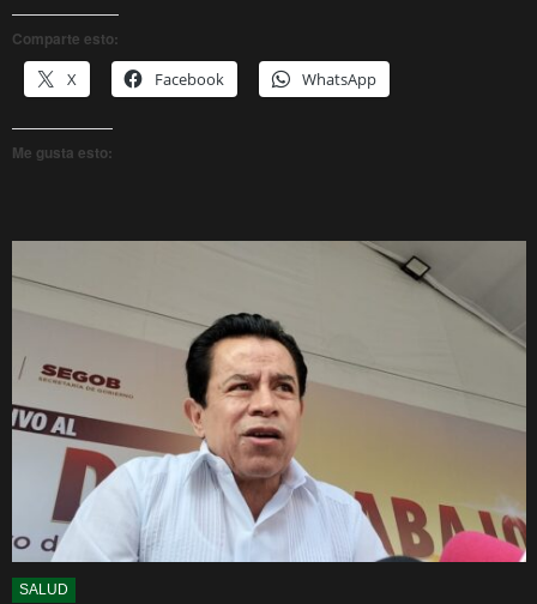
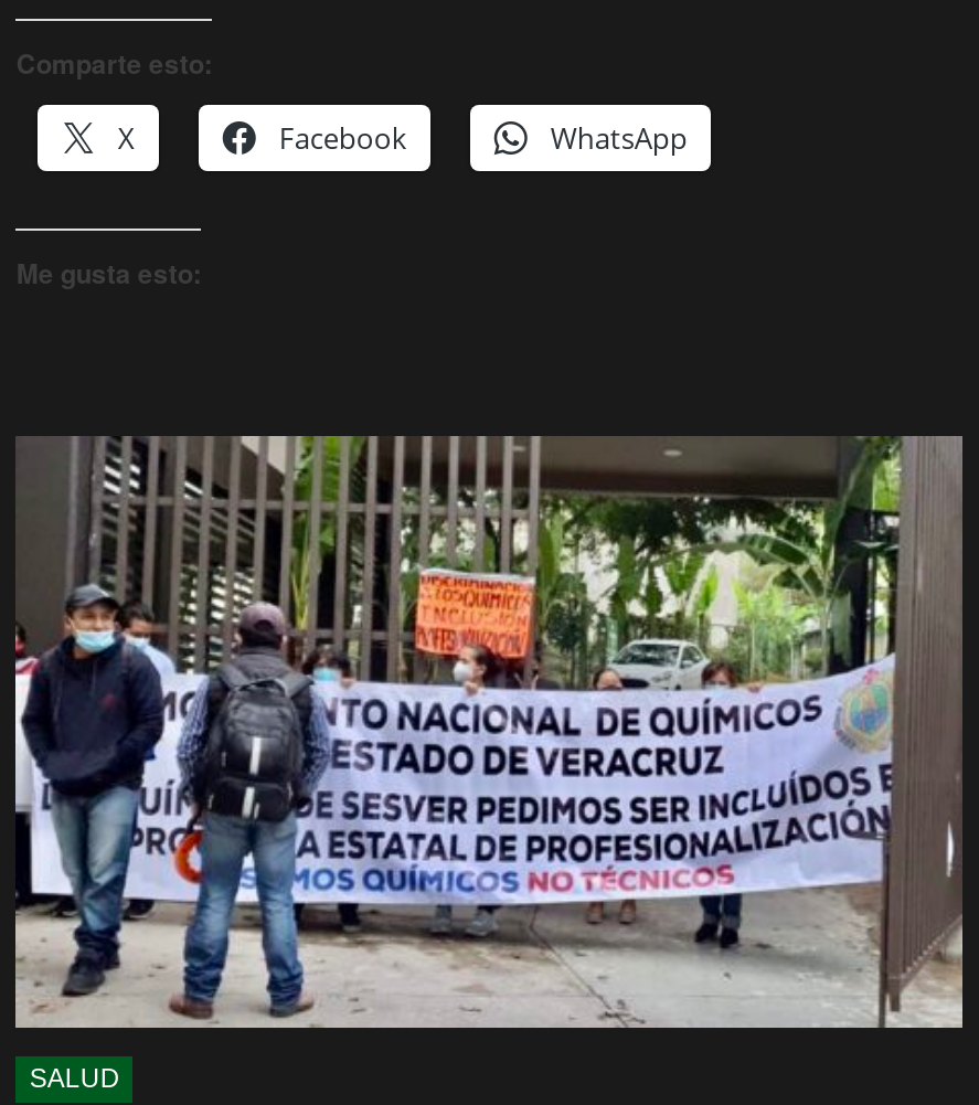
- [image]
+ [image]
